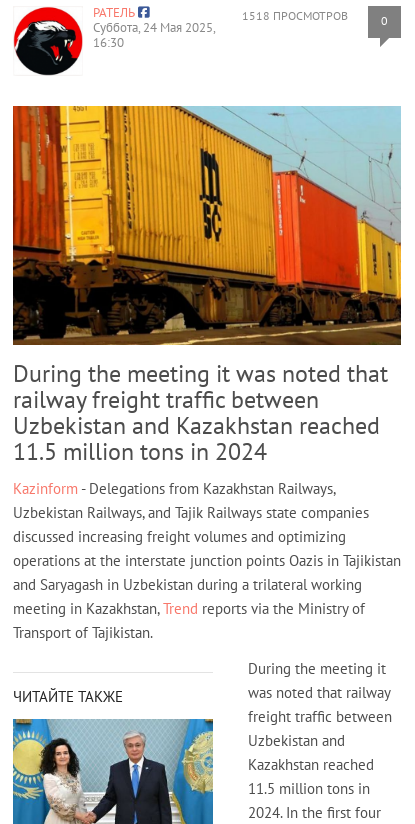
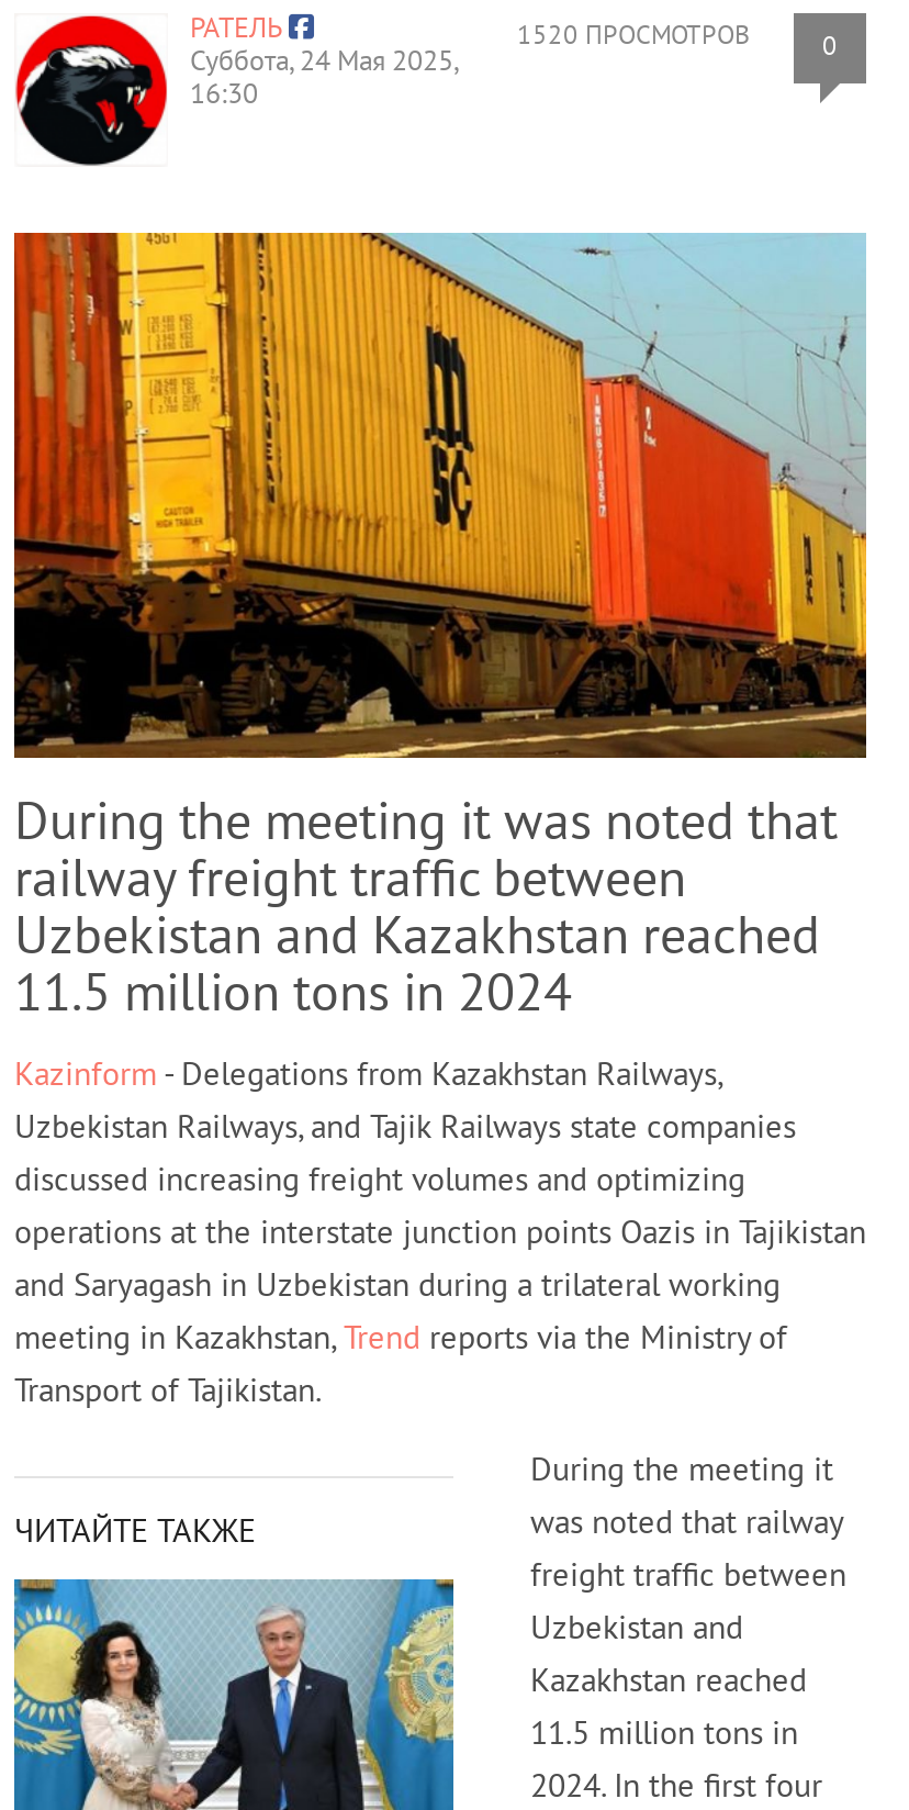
- 1518 ПРОСМОТРОВ
+ 1520 ПРОСМОТРОВ
